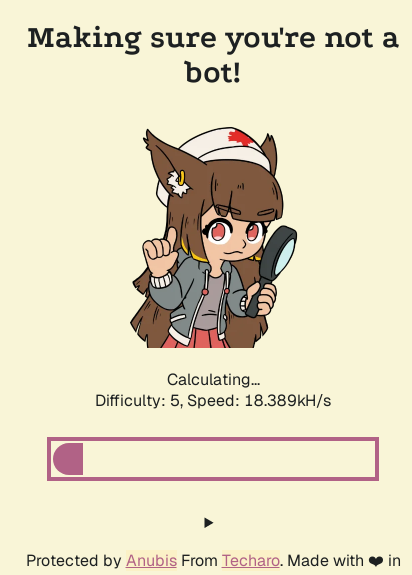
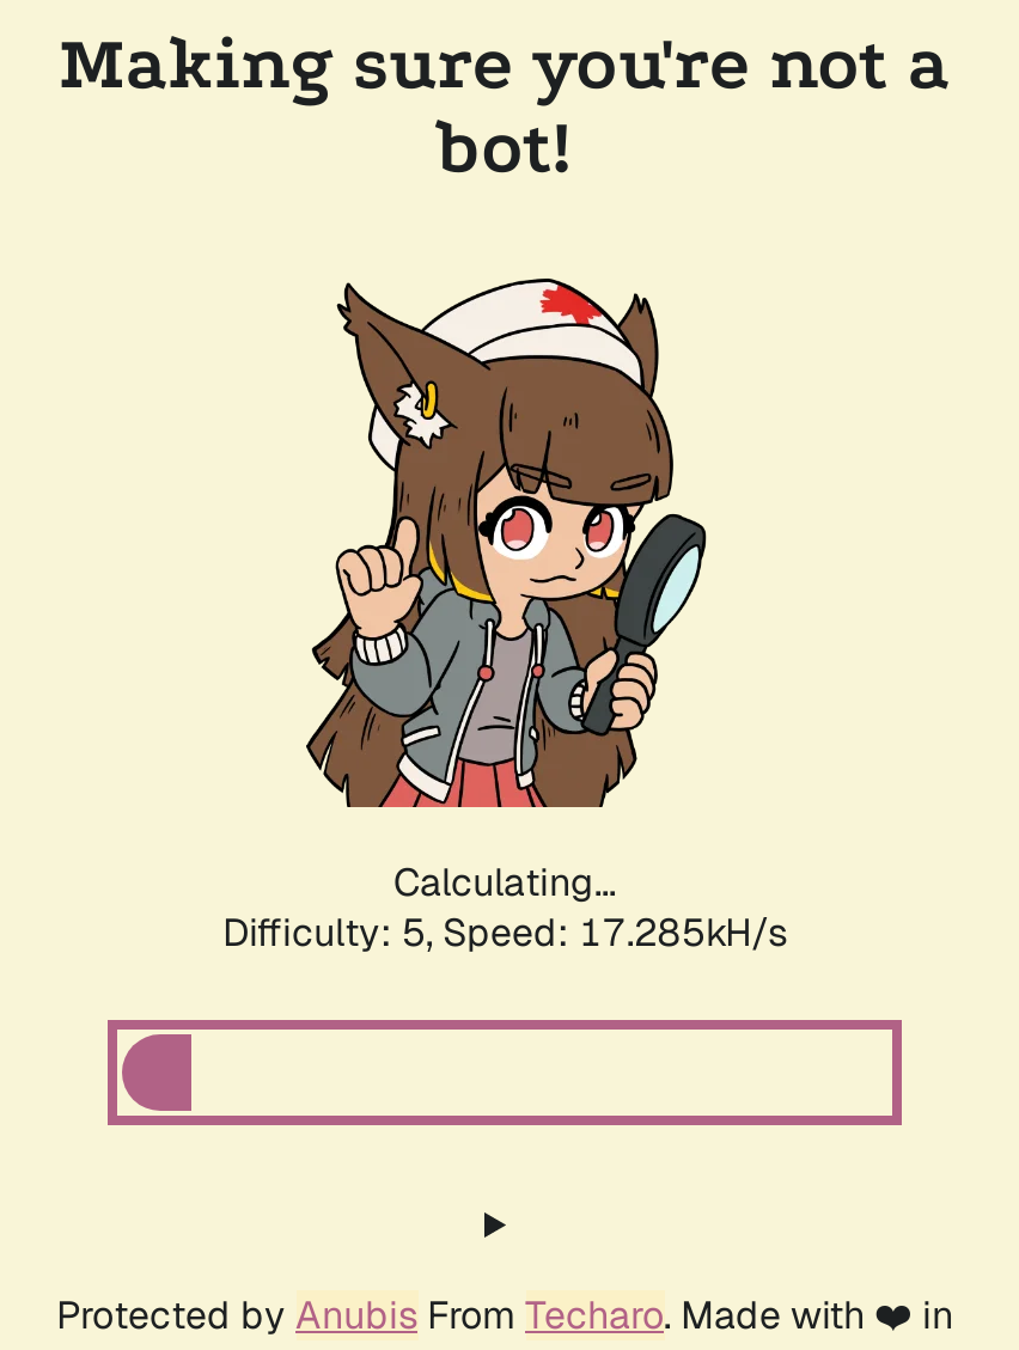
- Difficulty: 5, Speed: 18.389kH/s
+ Difficulty: 5, Speed: 17.285kH/s
